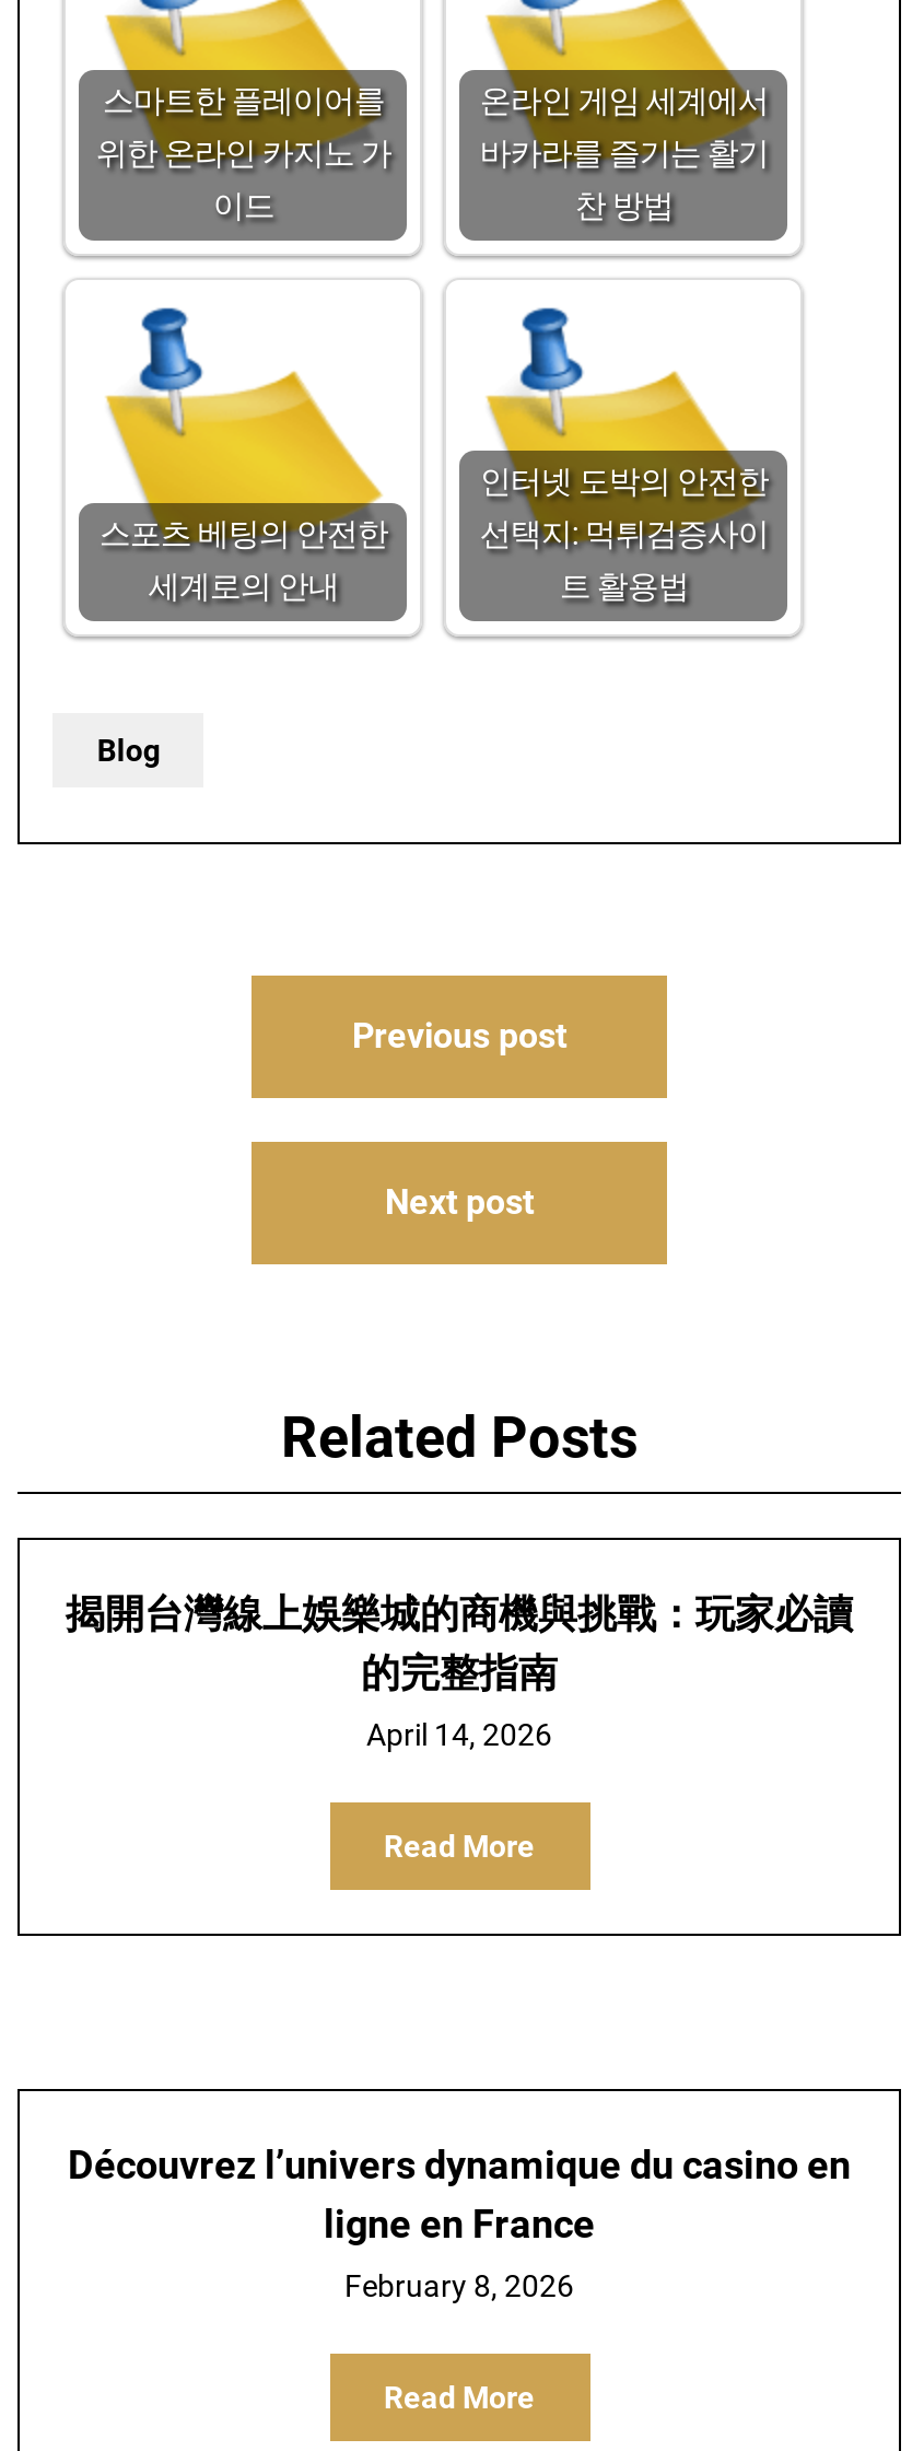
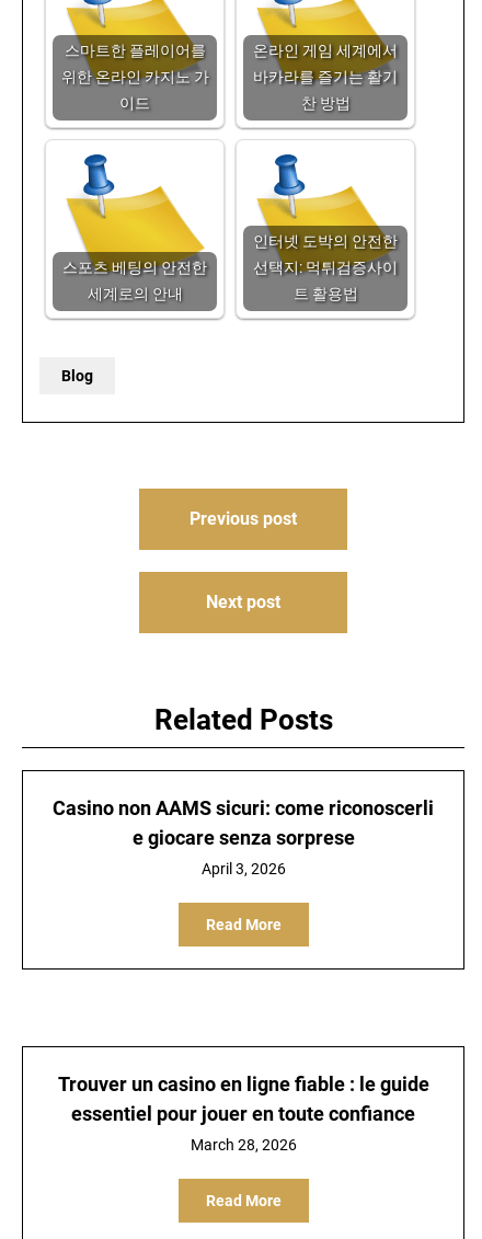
- 揭開台灣線上娛樂城的商機與挑戰：玩家必讀
- 的完整指南
+ Casino non AAMS sicuri: come riconoscerli
+ e giocare senza sorprese

- April 14, 2026
+ April 3, 2026

- Découvrez l’univers dynamique du casino en
- ligne en France
+ Trouver un casino en ligne fiable: le guide
+ essentiel pour jouer en toute confiance

- February 8, 2026
+ March 28, 2026
